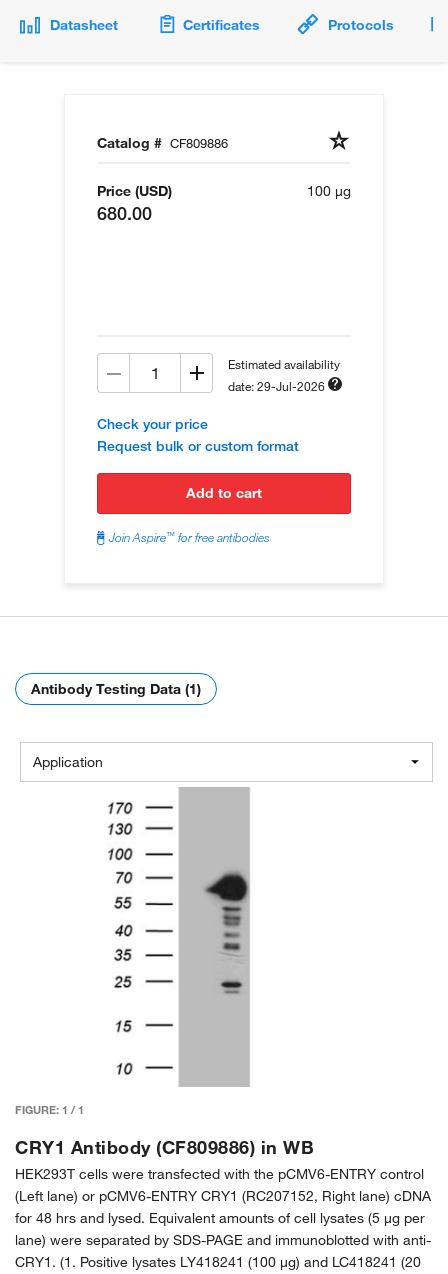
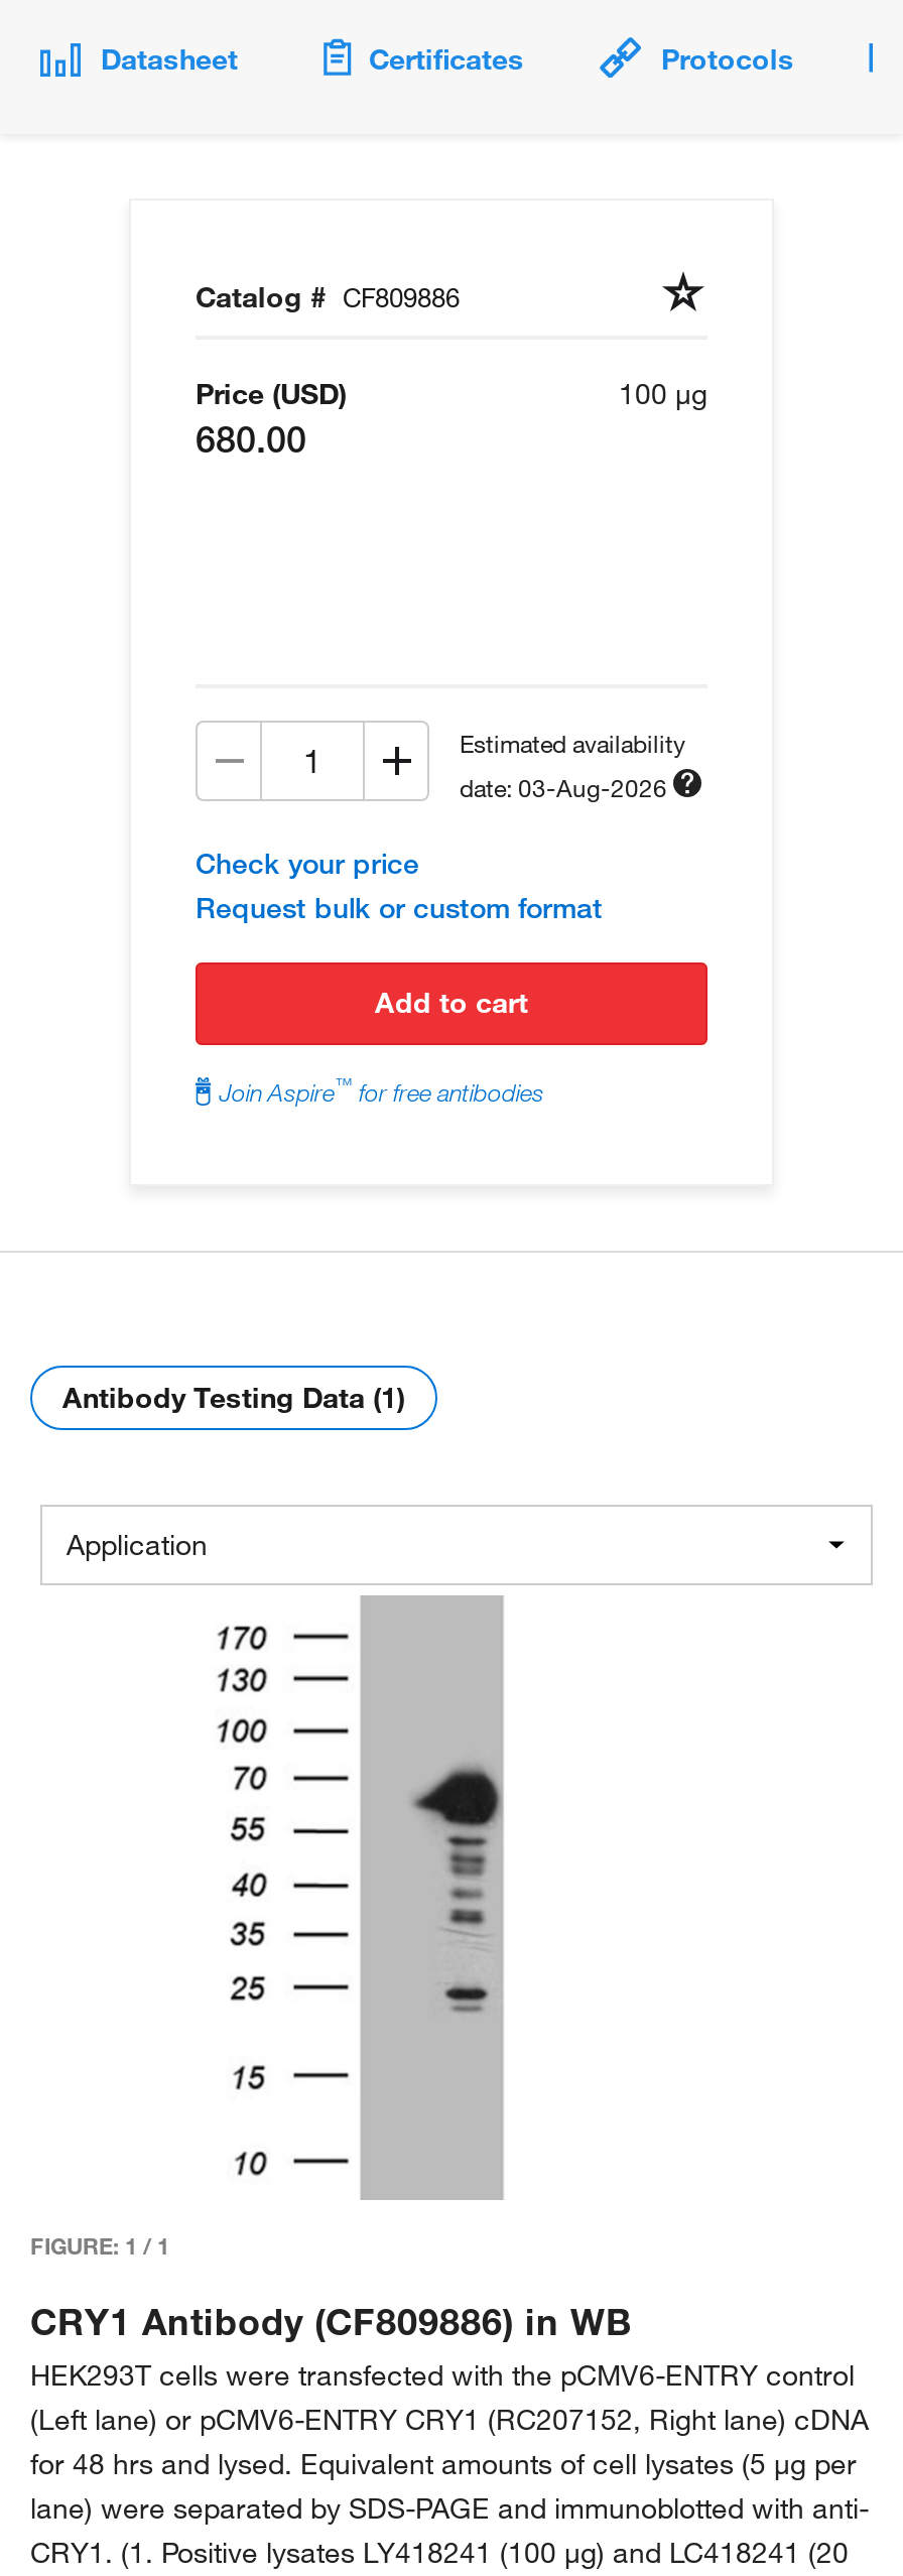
- date: 29-Jul-2026
+ date: 03-Aug-2026
